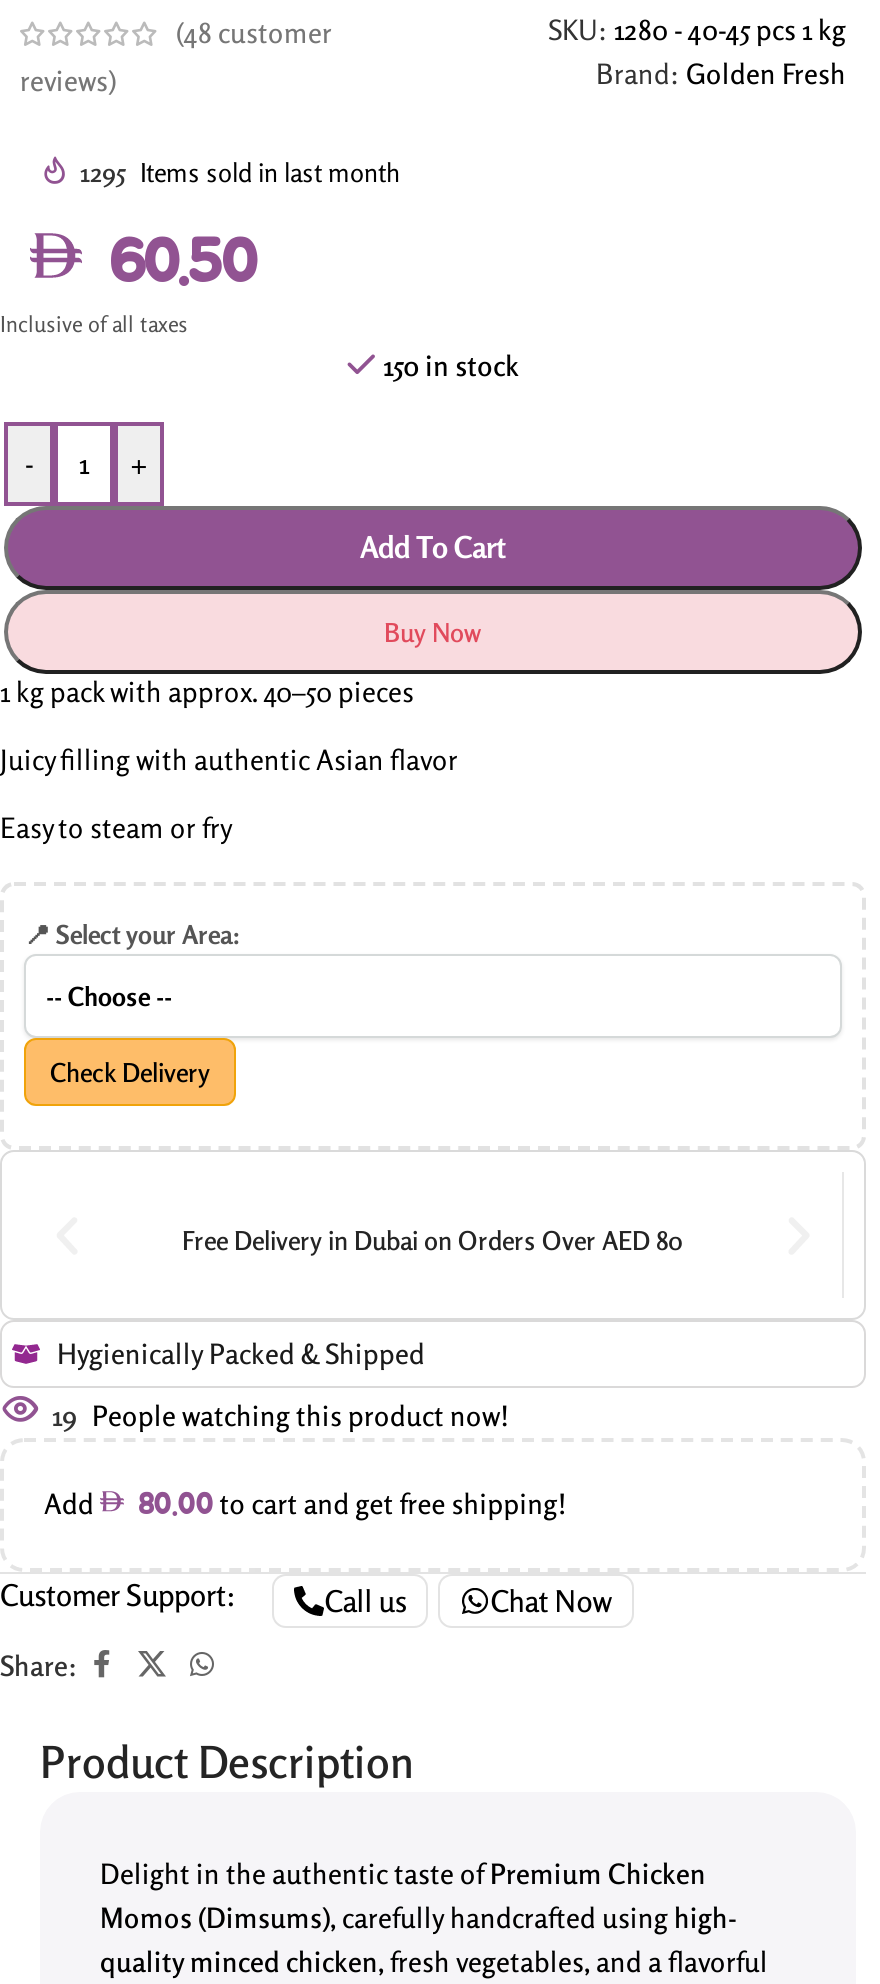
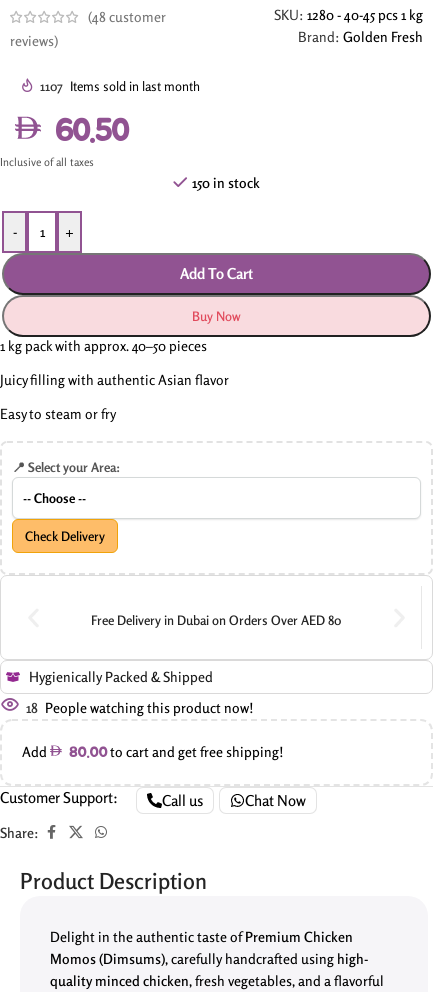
- 1295 Items sold in last month
+ 1107 Items sold in last month

- 19 People watching this product now!
+ 18 People watching this product now!
